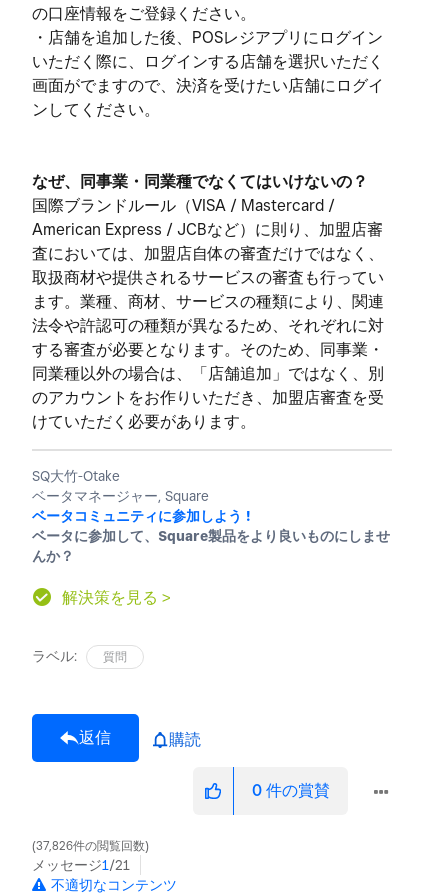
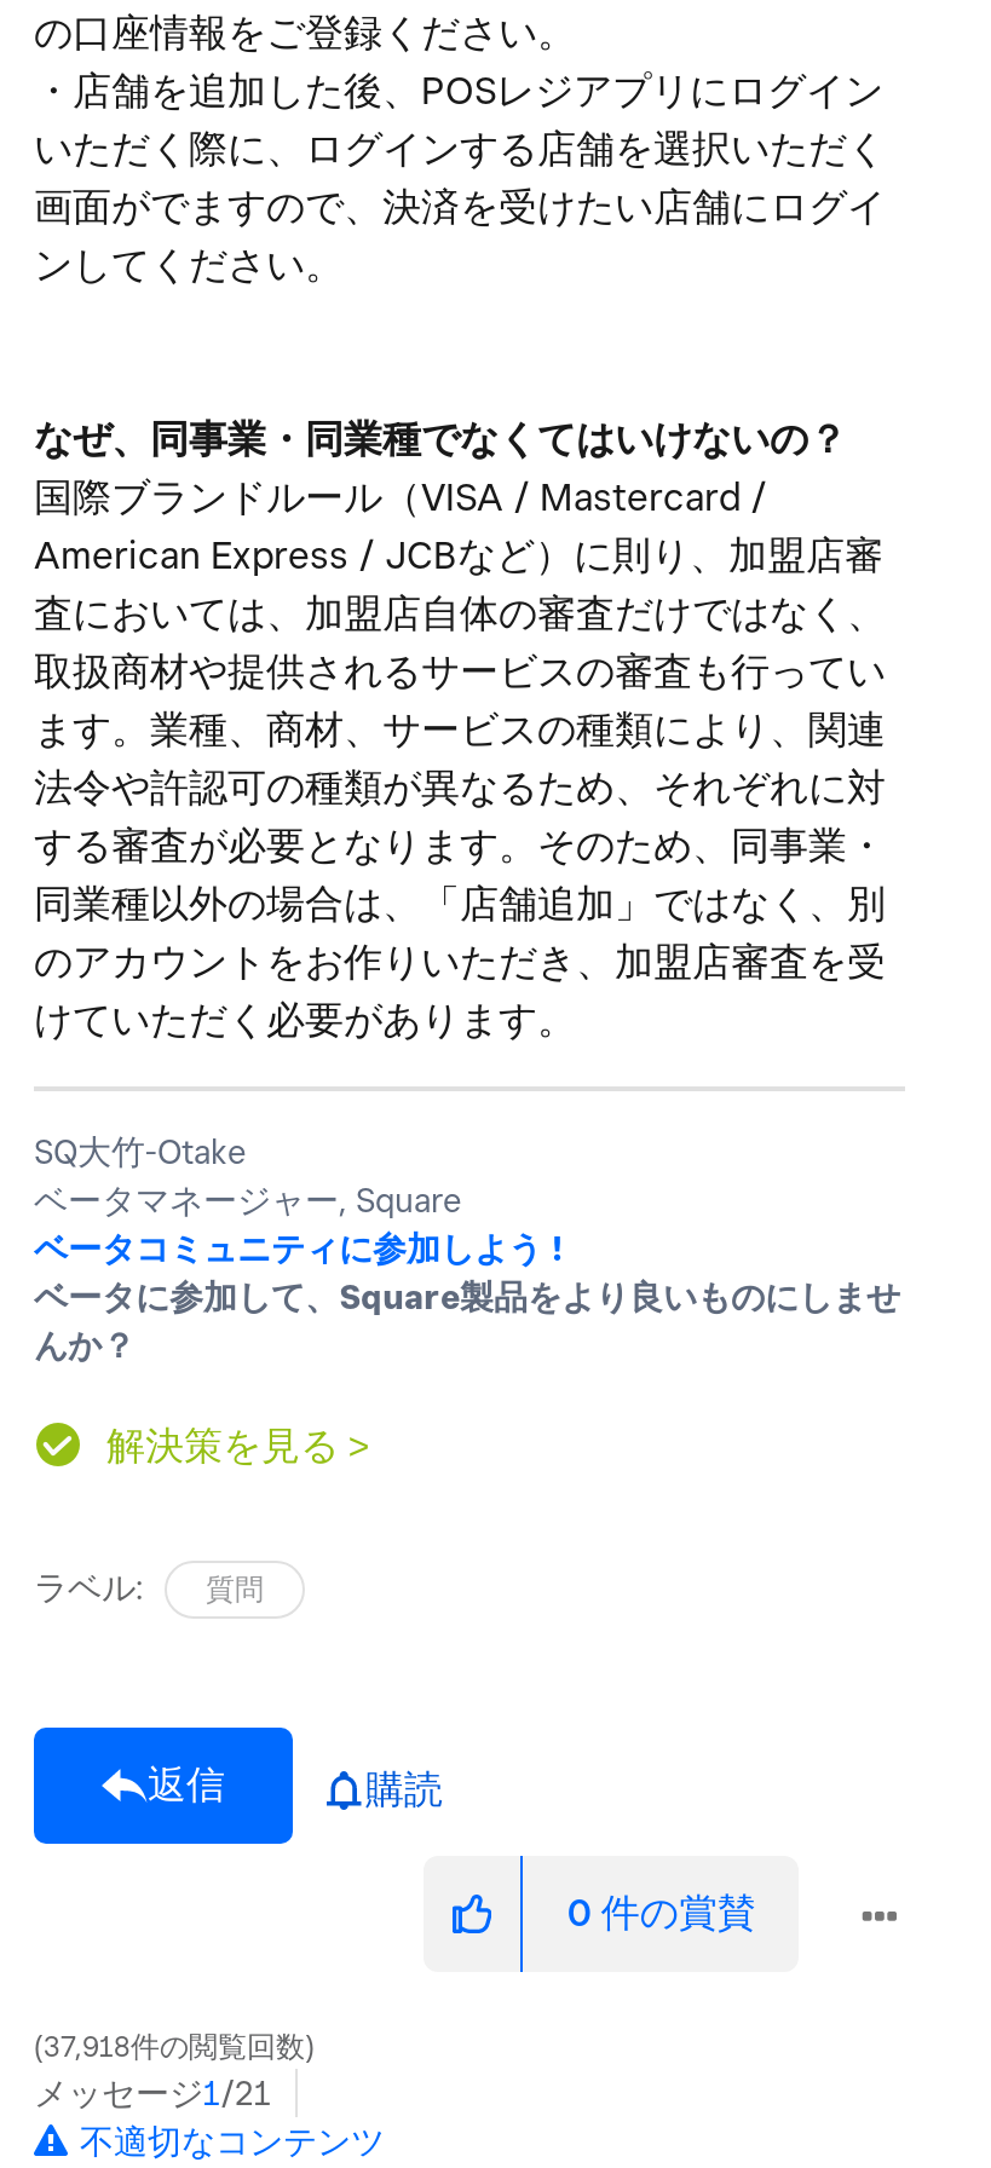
- 37,826件の閲覧回数
+ 37,918件の閲覧回数
